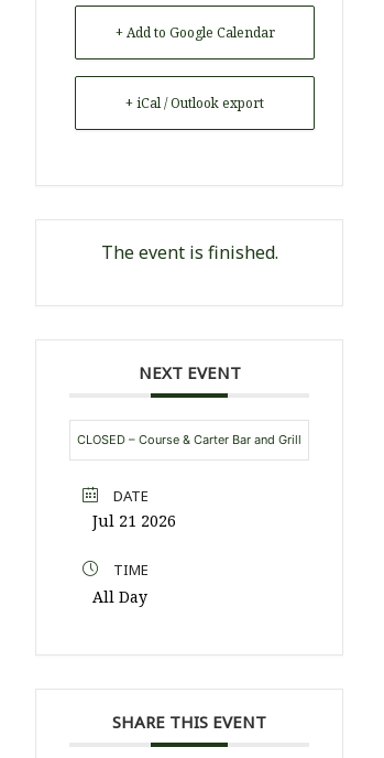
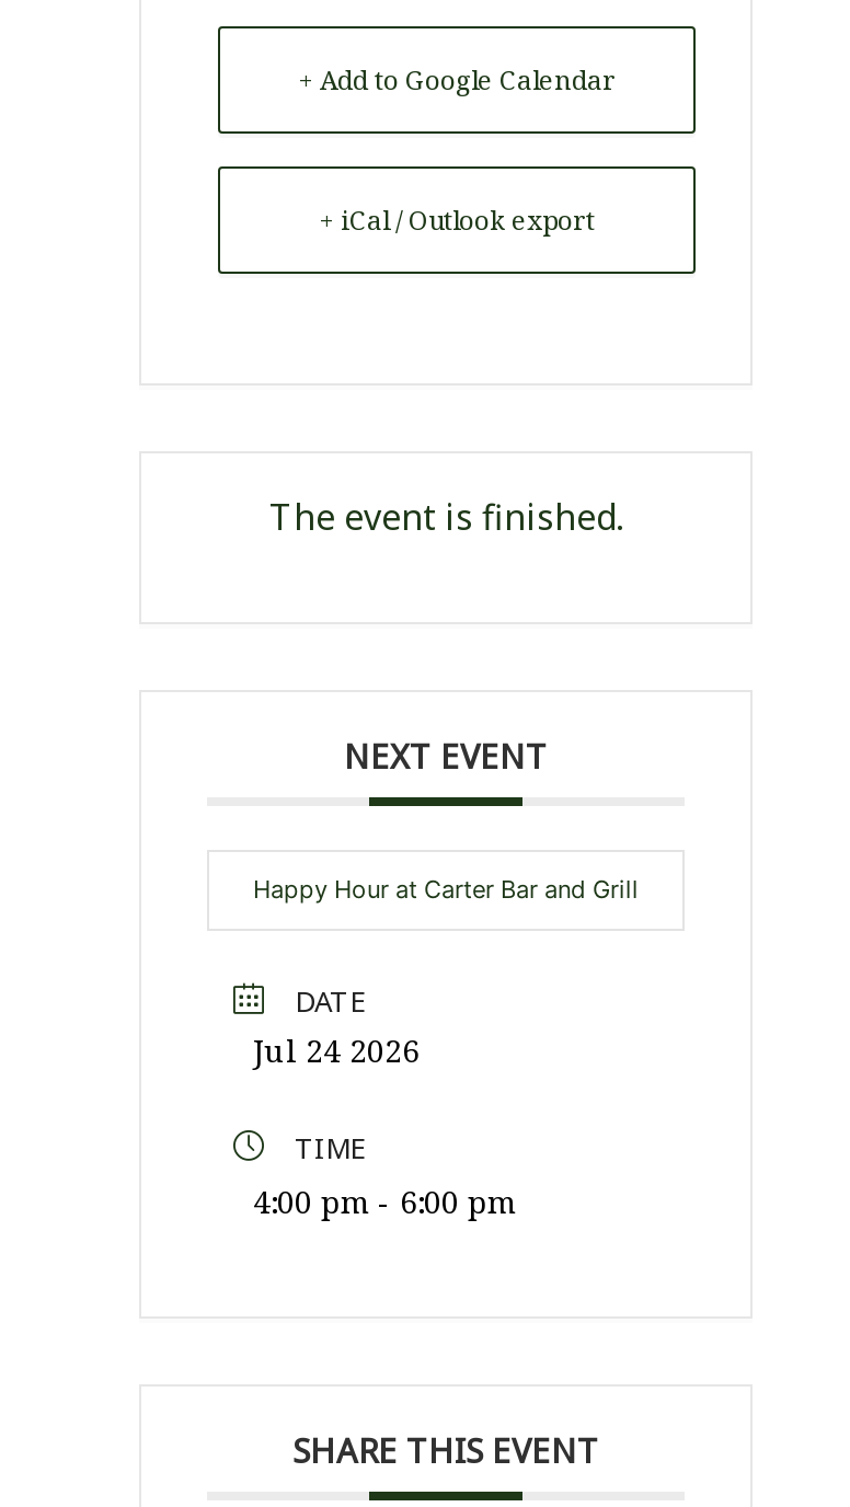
- CLOSED – Course & Carter Bar and Grill
+ Happy Hour at Carter Bar and Grill

- Jul 21 2026
+ Jul 24 2026

- All Day
+ 4:00 pm - 6:00 pm
